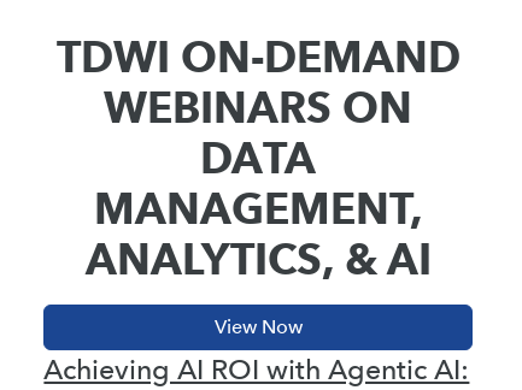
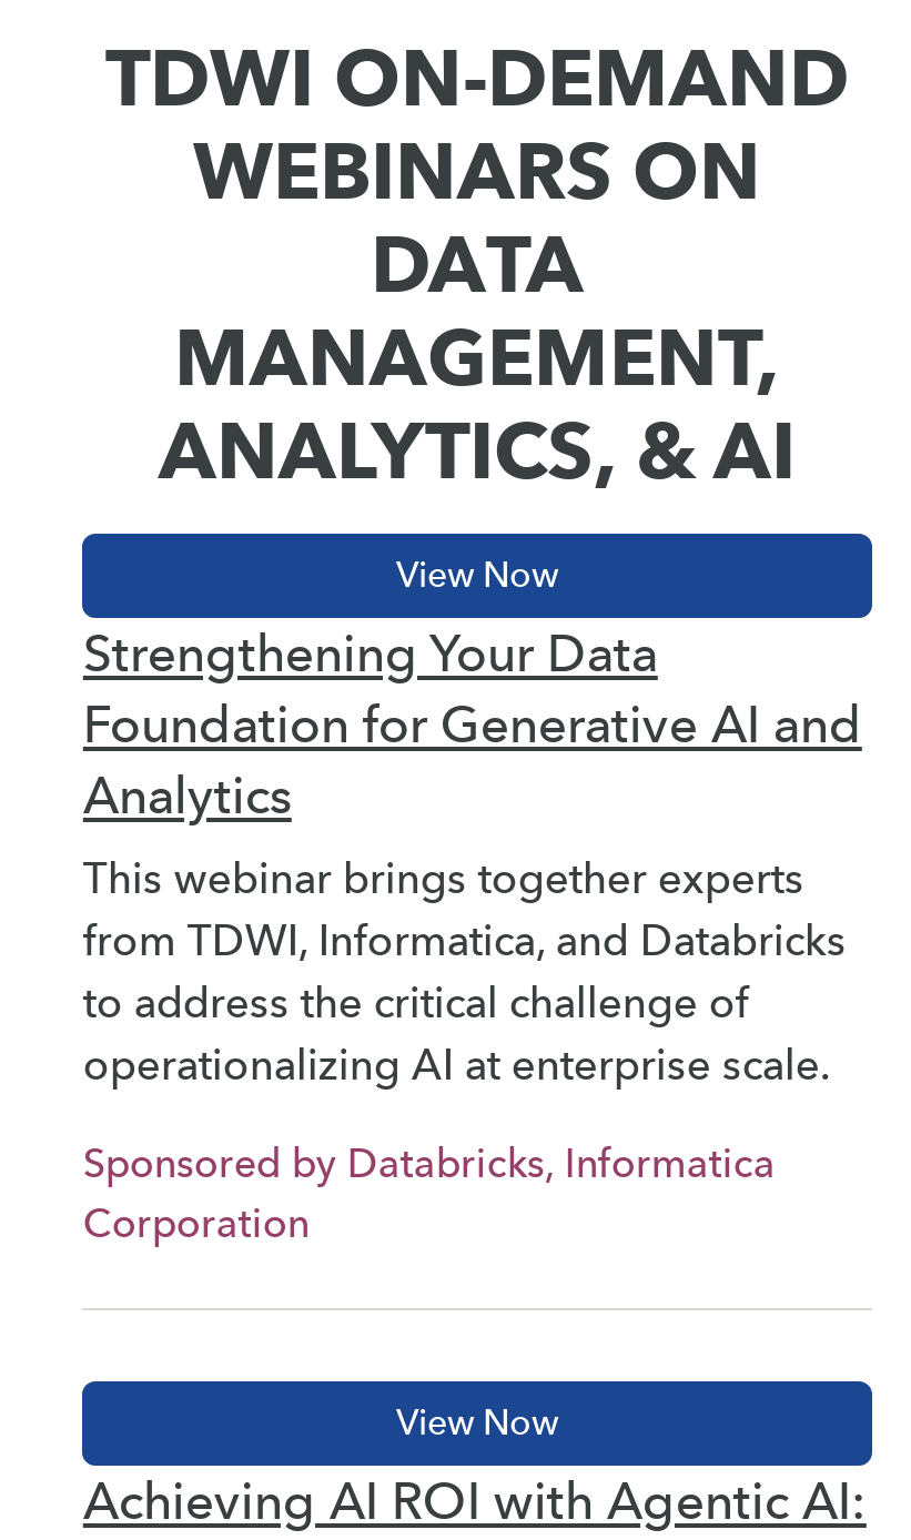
+ Strengthening Your Data
+ Foundation for Generative AI and
+ Analytics
+ This webinar brings together experts
+ from TDWI, Informatica, and Databricks
+ to address the critical challenge of
+ operationalizing AI at enterprise scale.
+ Sponsored by Databricks, Informatica
+ Corporation
